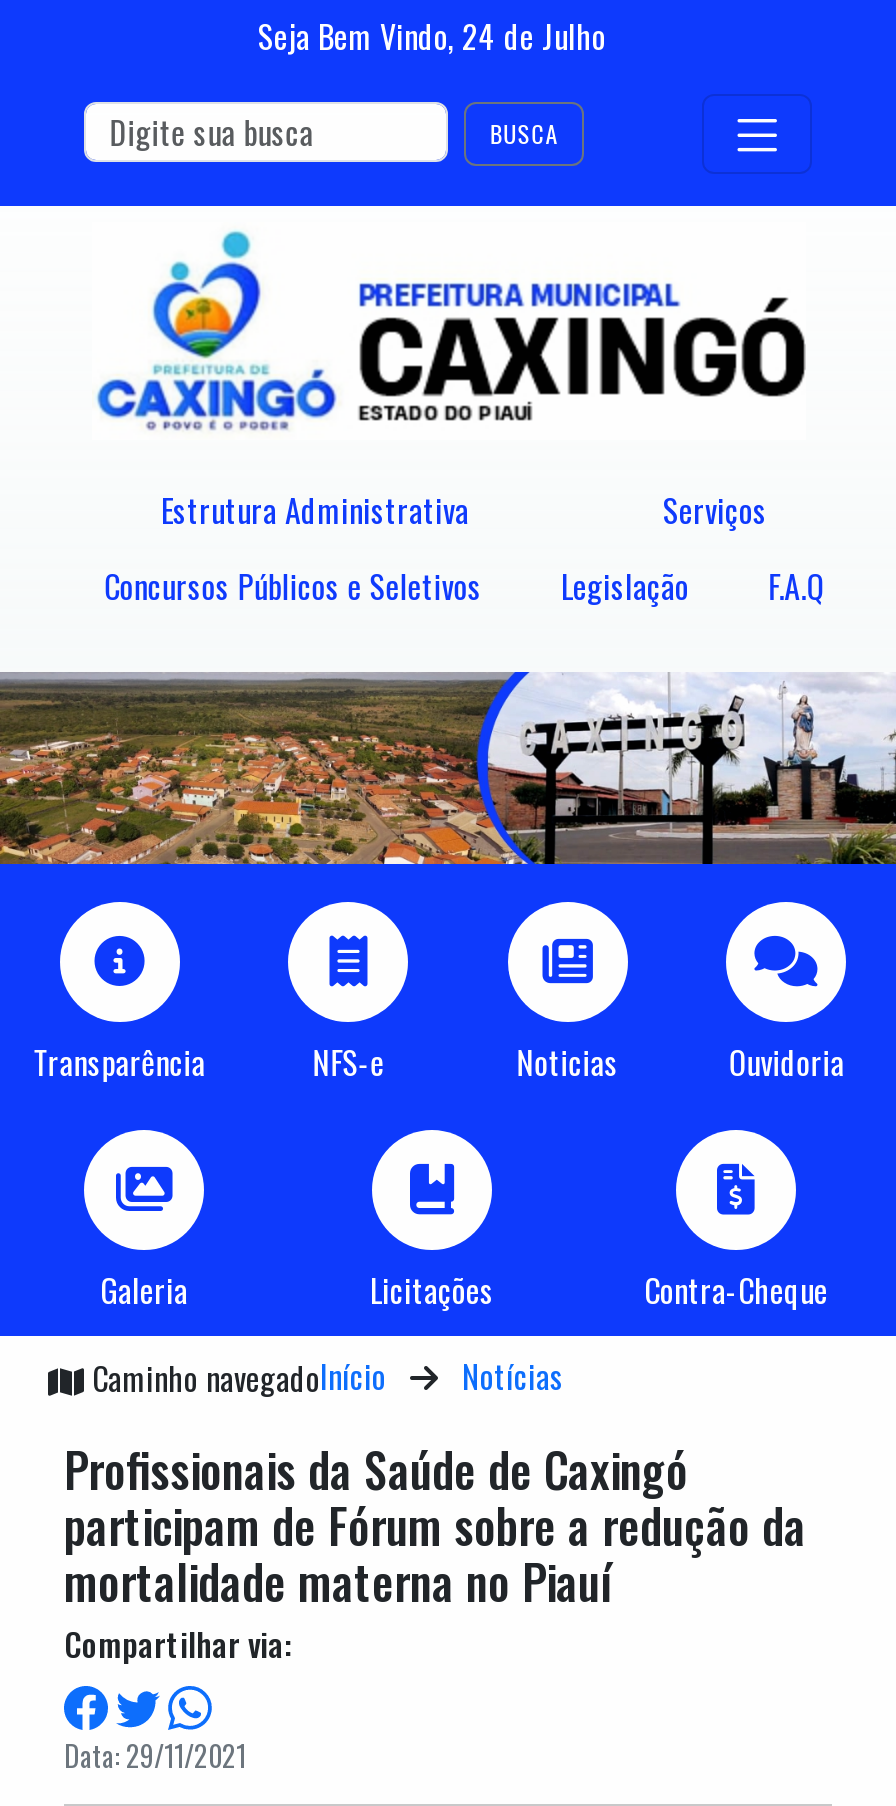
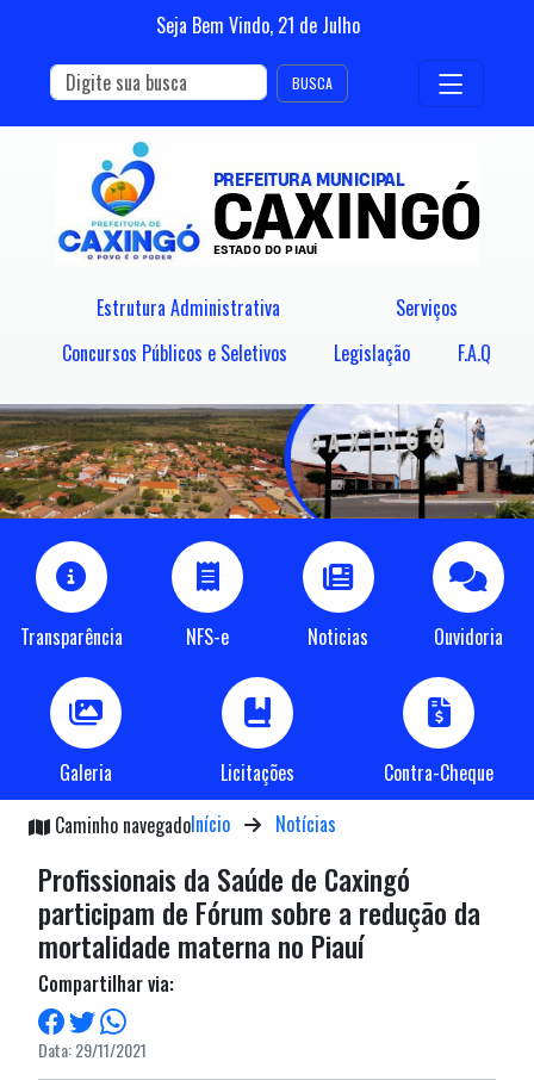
- Seja Bem Vindo, 24 de Julho
+ Seja Bem Vindo, 21 de Julho
